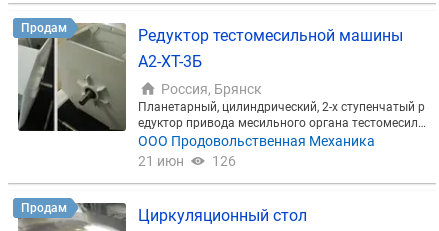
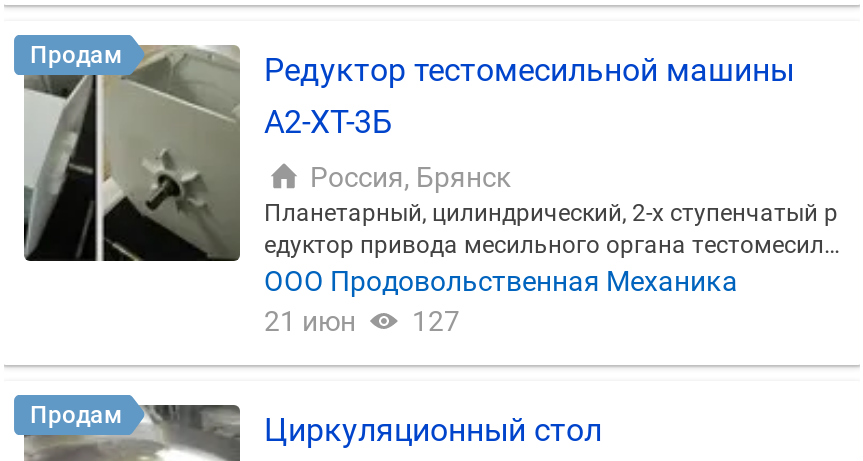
- 21 июн 126
+ 21 июн 127
